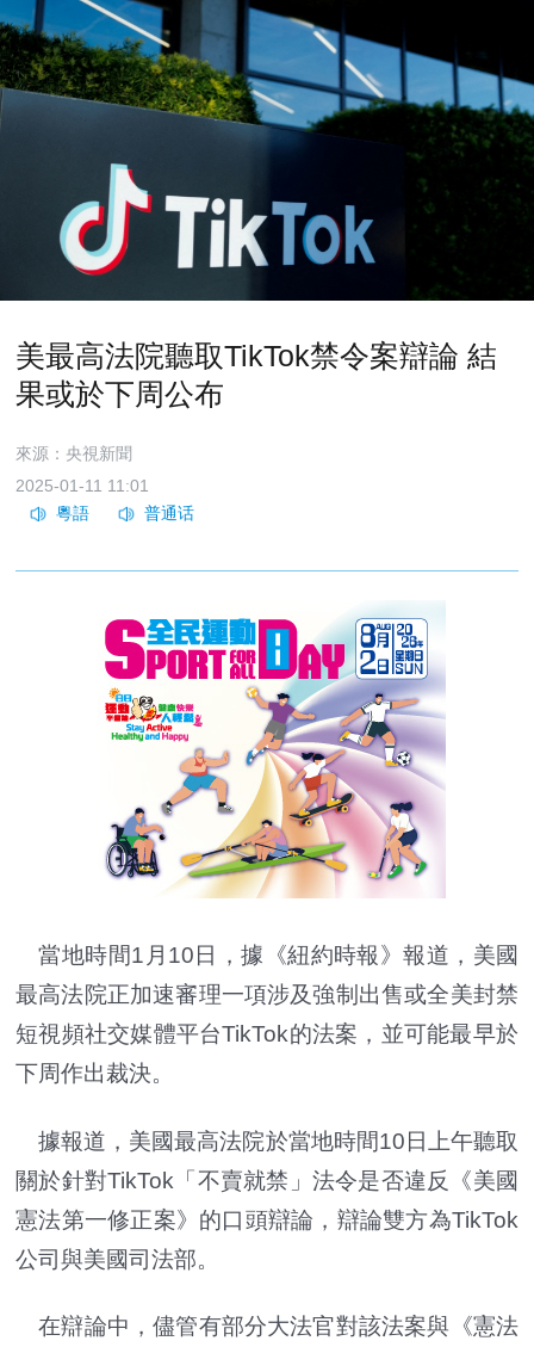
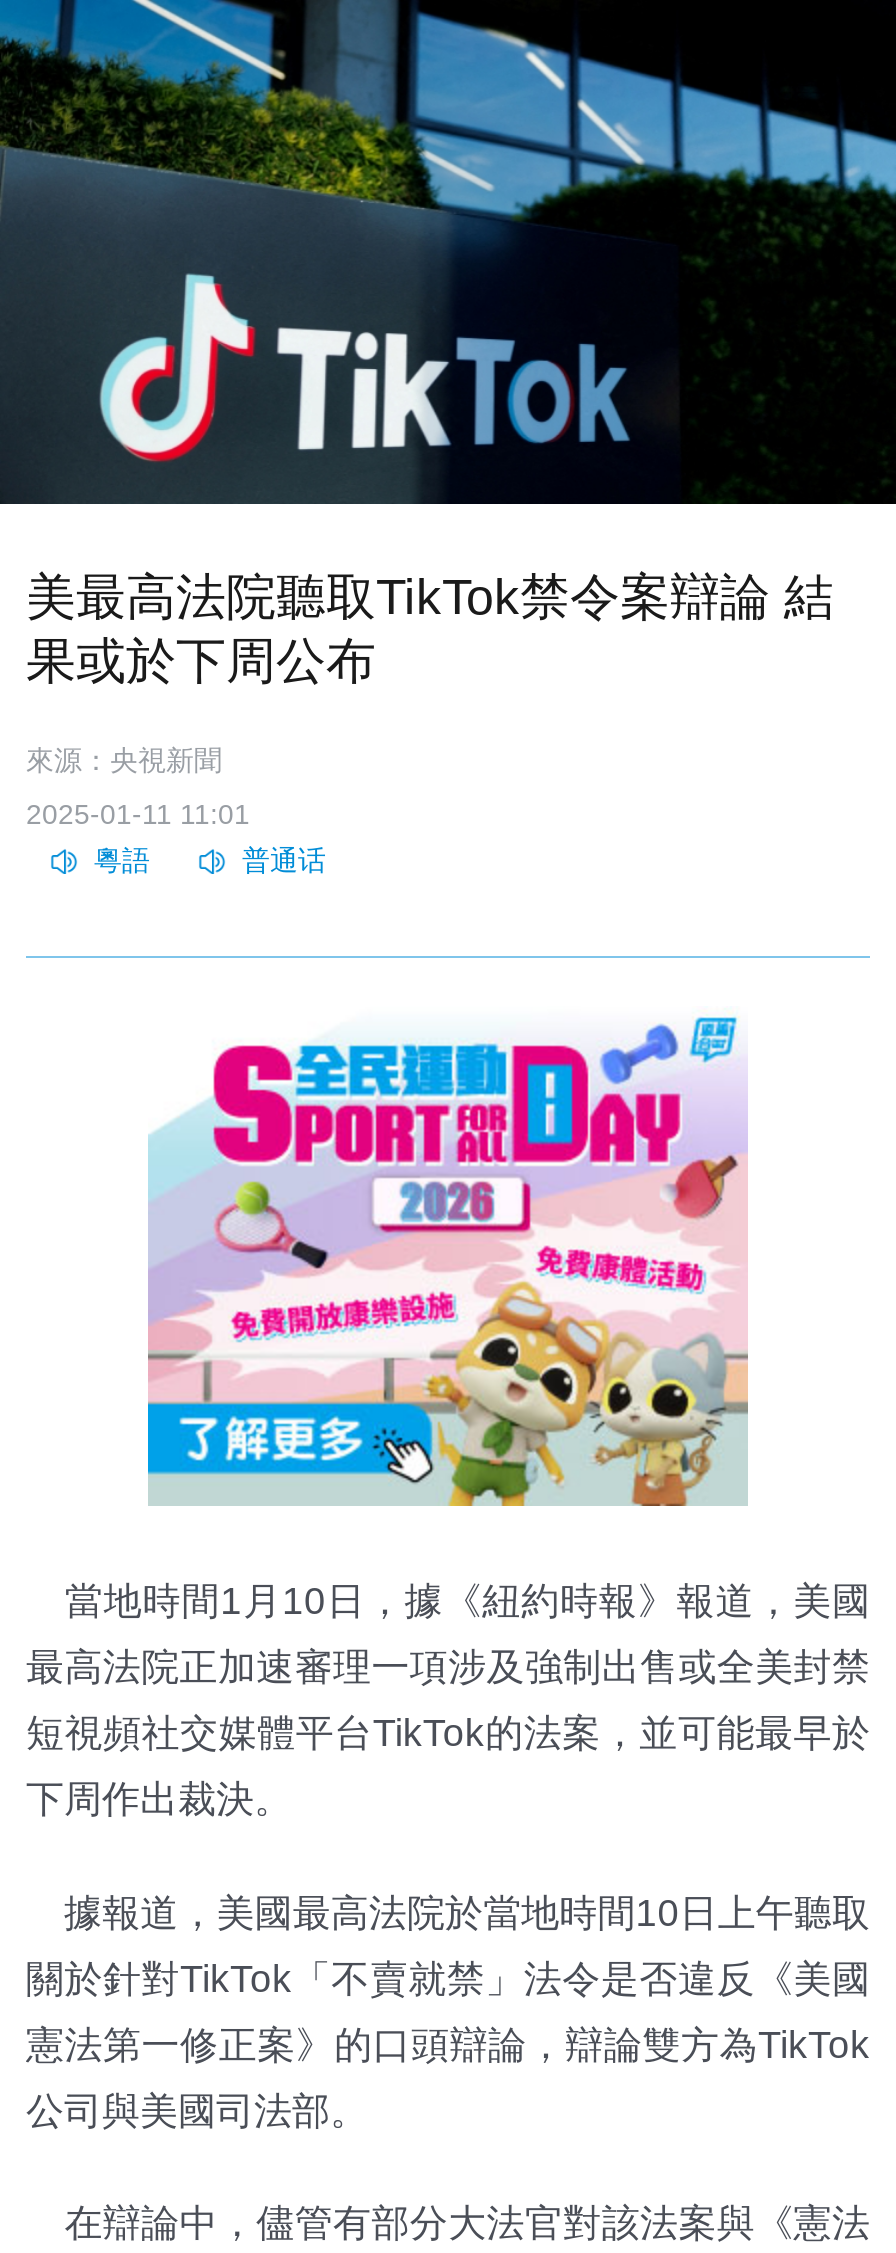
- [image]
+ [image]
